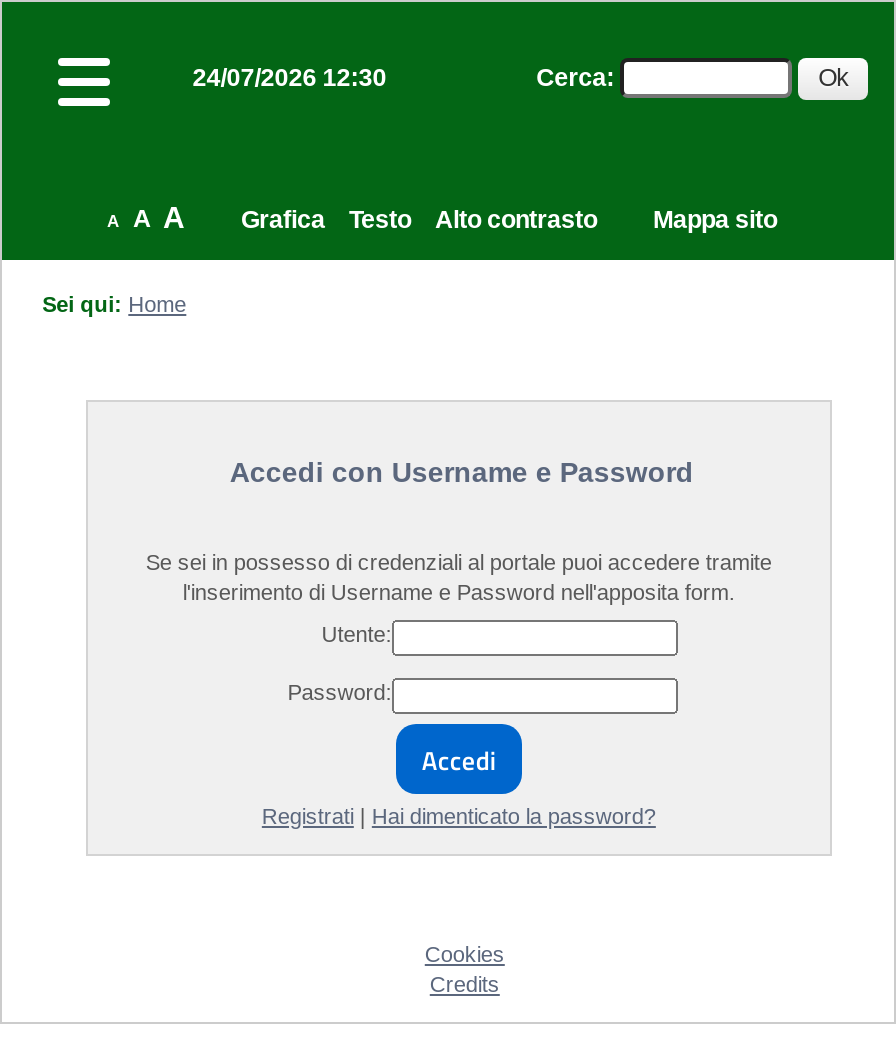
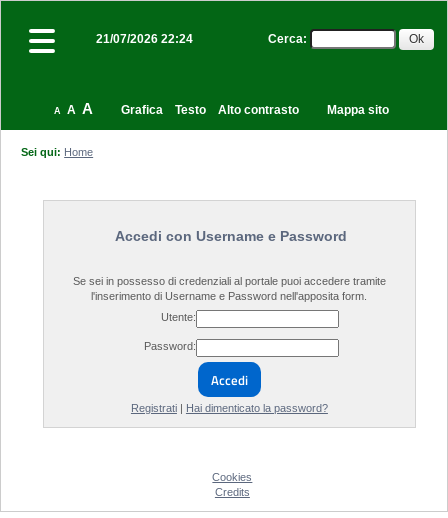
- 24/07/2026 12:30
+ 21/07/2026 22:24
